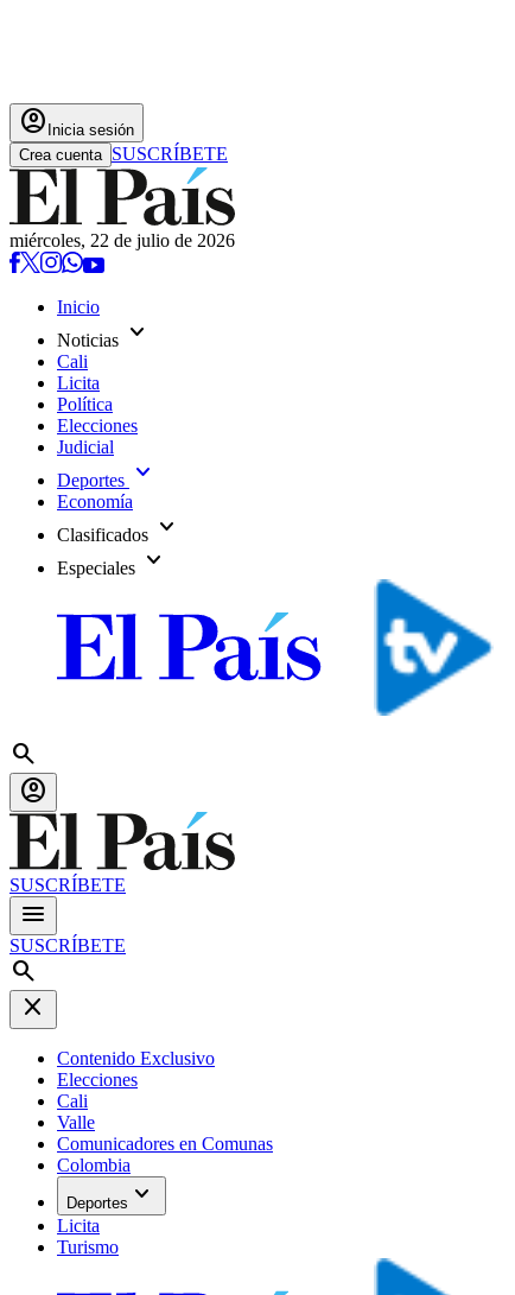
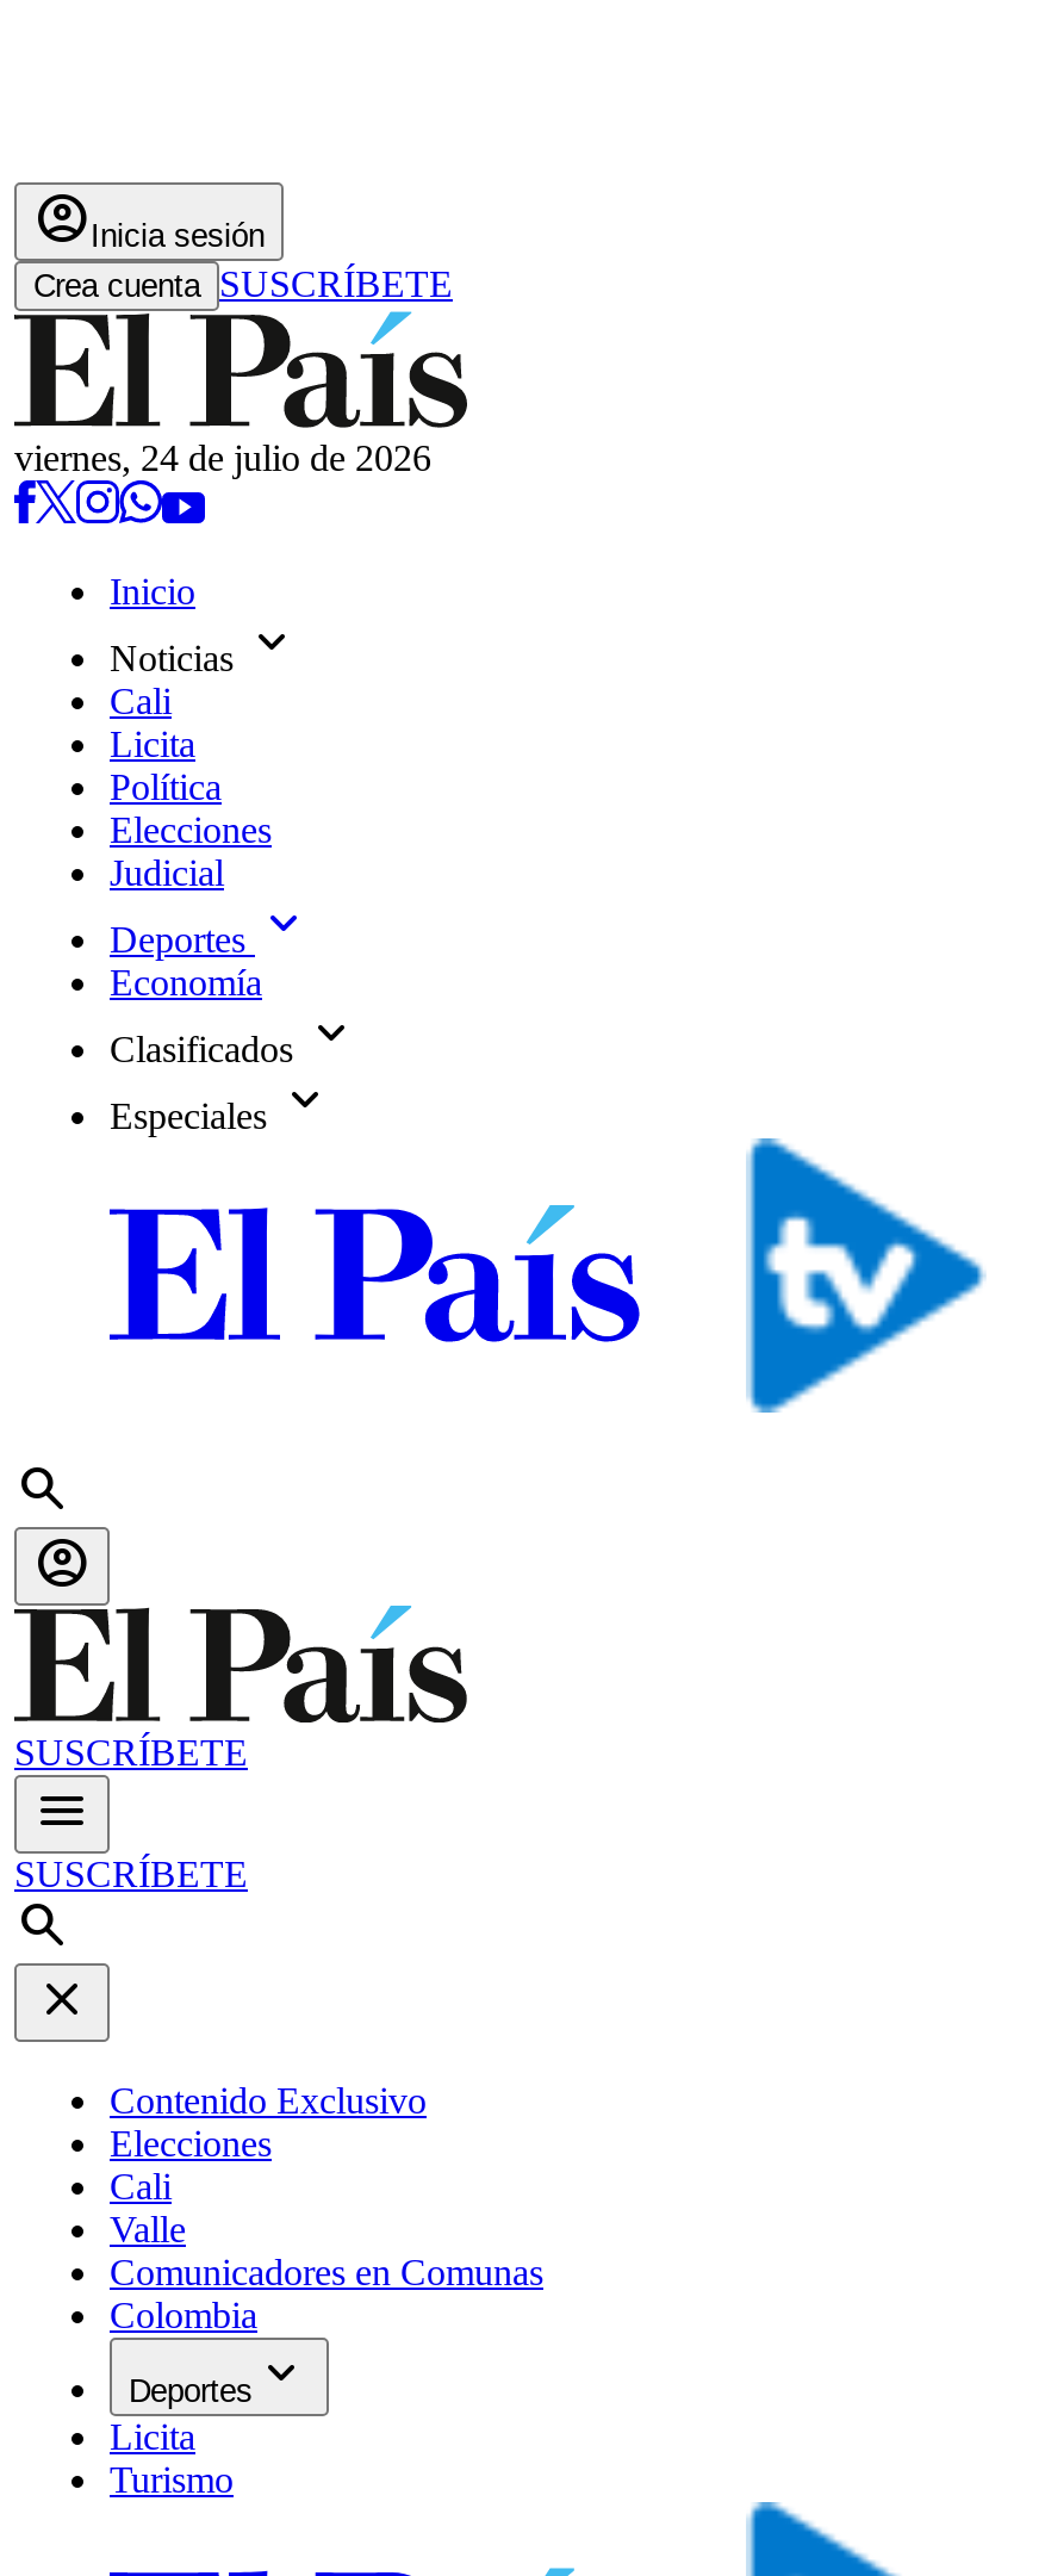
- miércoles, 22 de julio de 2026
+ viernes, 24 de julio de 2026
